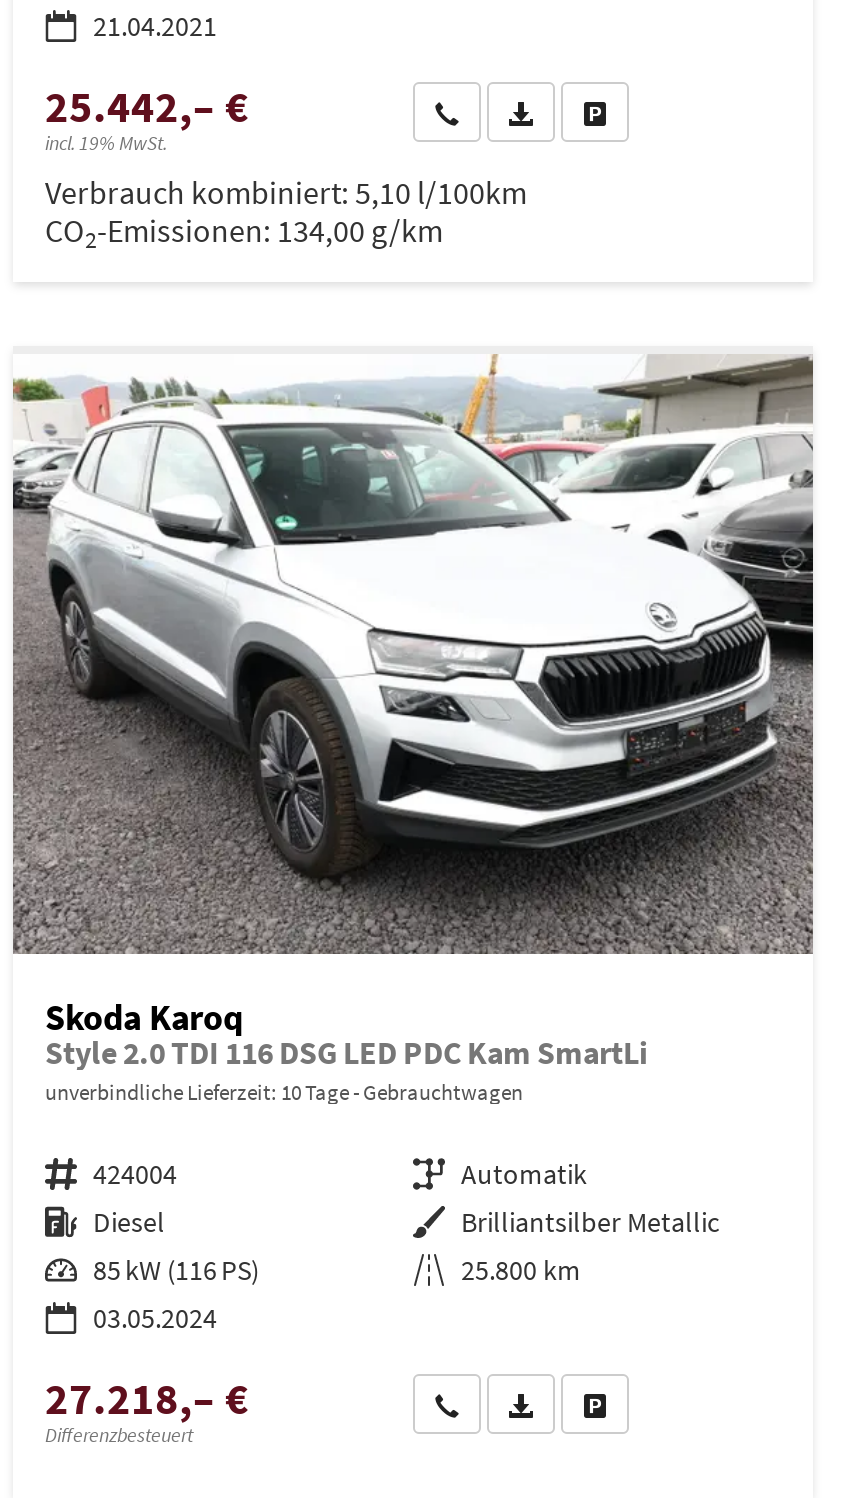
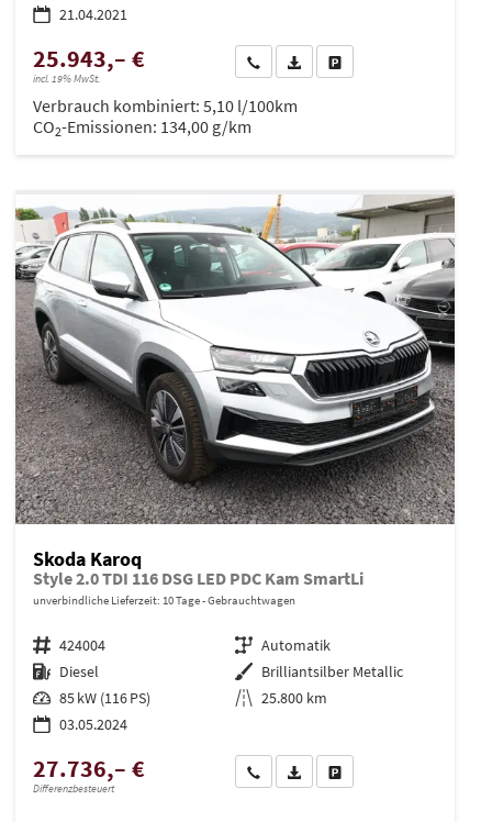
- 25.442,– €
+ 25.943,– €

- 27.218,– €
+ 27.736,– €
